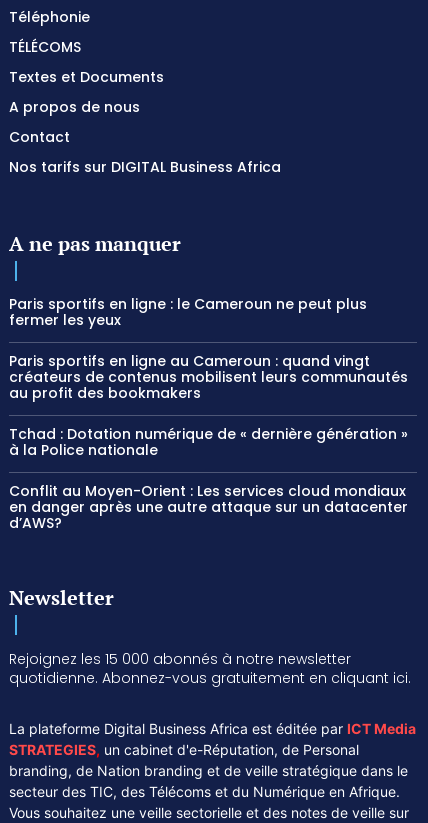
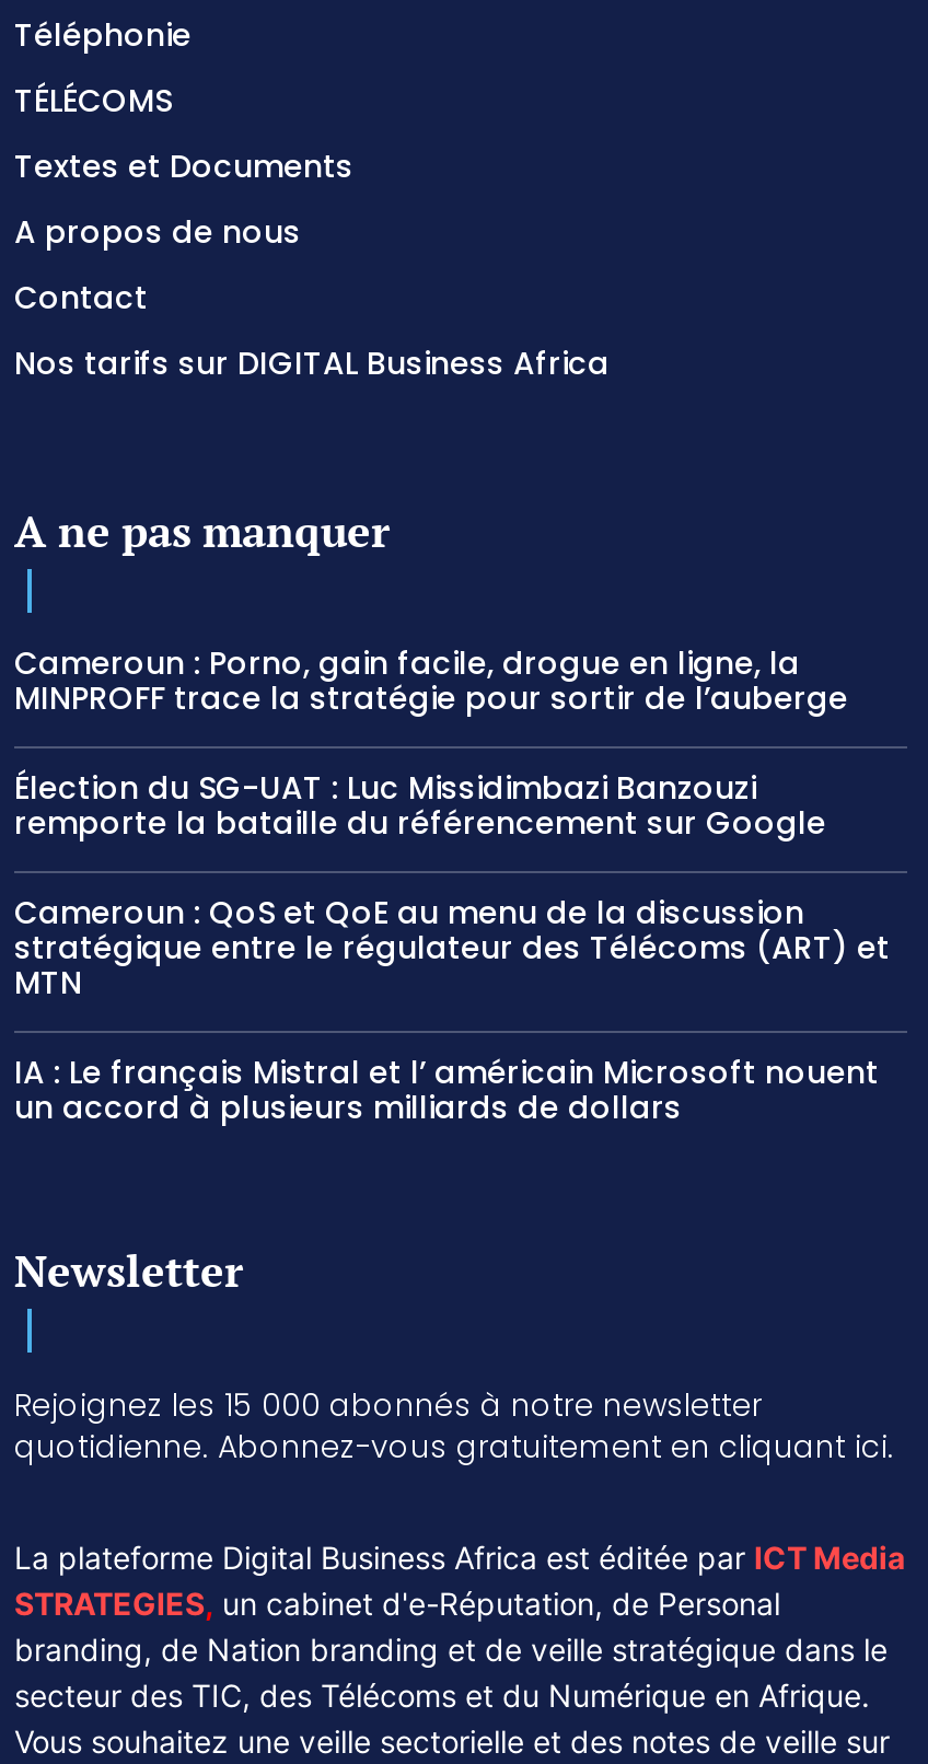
- Paris sportifs en ligne : le Cameroun ne peut plus
- fermer les yeux
+ Cameroun : Porno, gain facile, drogue en ligne, la
+ MINPROFF trace la stratégie pour sortir de l’auberge

- Paris sportifs en ligne au Cameroun : quand vingt
- créateurs de contenus mobilisent leurs communautés
- au profit des bookmakers
+ Élection du SG-UAT : Luc Missidimbazi Banzouzi
+ remporte la bataille du référencement sur Google

- Tchad : Dotation numérique de « dernière génération »
- à la Police nationale
+ Cameroun : QoS et QoE au menu de la discussion
+ stratégique entre le régulateur des Télécoms (ART) et
+ MTN

- Conflit au Moyen-Orient : Les services cloud mondiaux
- en danger après une autre attaque sur un datacenter
- d’AWS?
+ IA : Le français Mistral et l’ américain Microsoft nouent
+ un accord à plusieurs milliards de dollars
